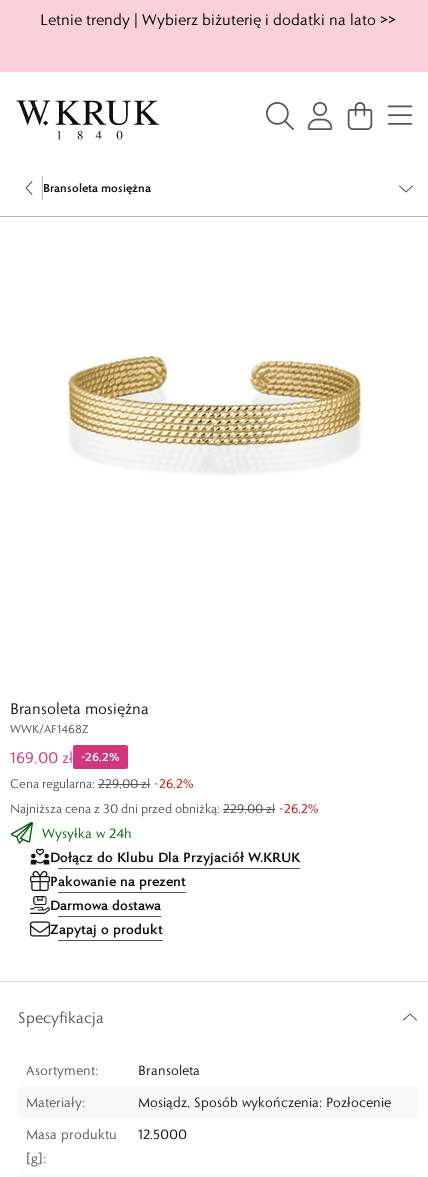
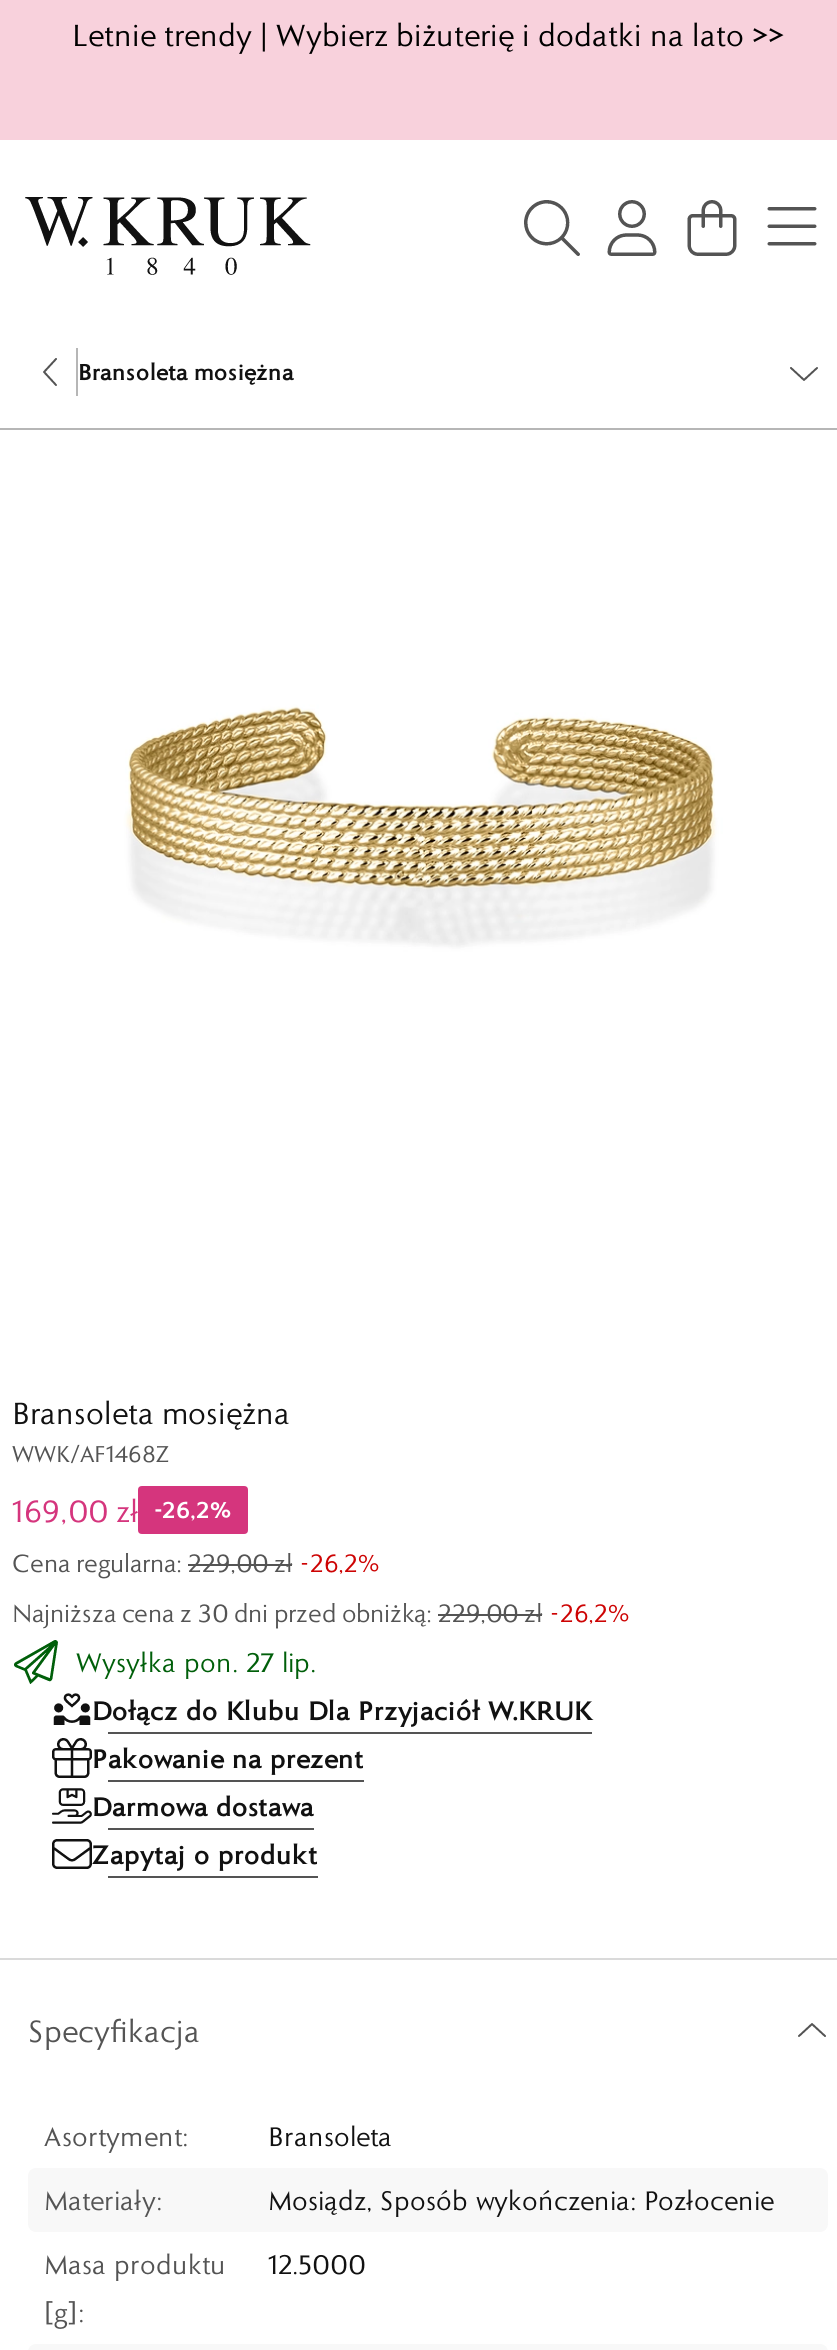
- Wysyłka w 24h
+ Wysyłka pon. 27 lip.
